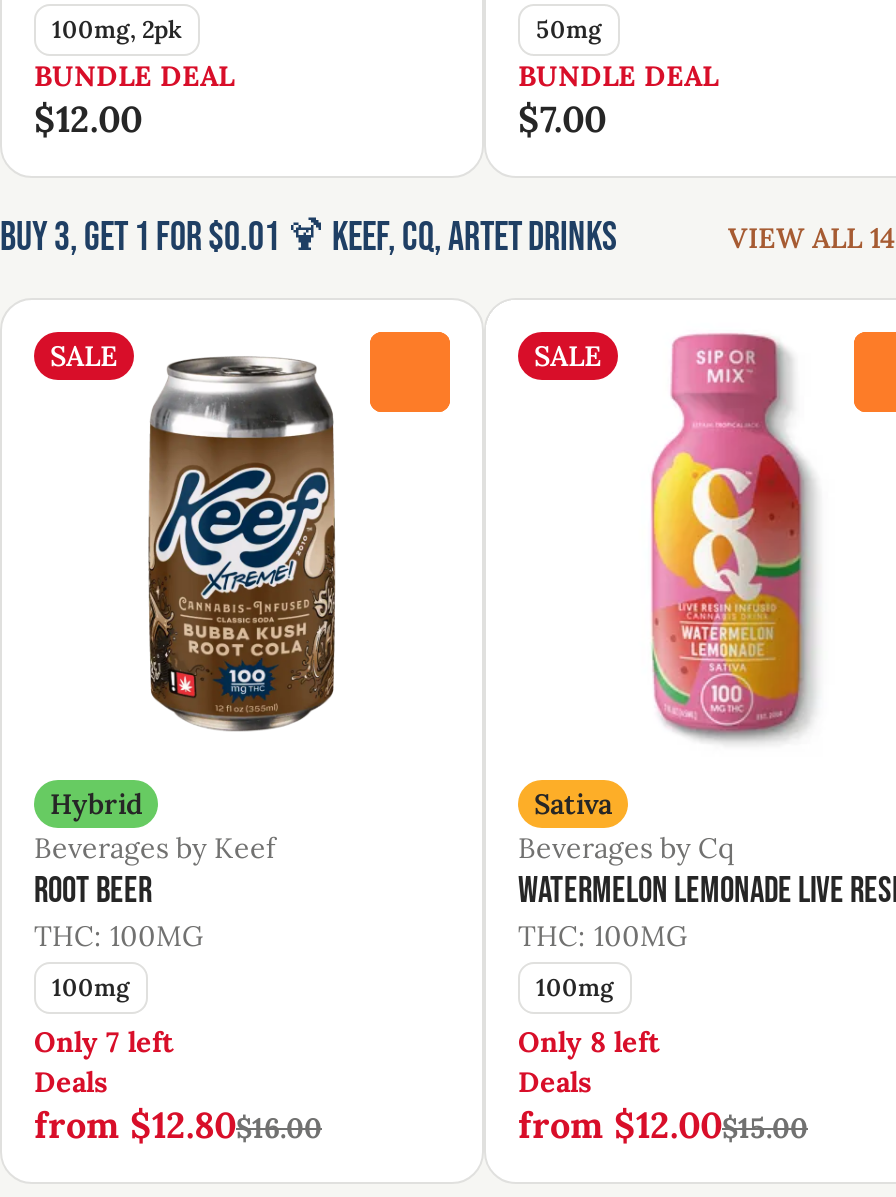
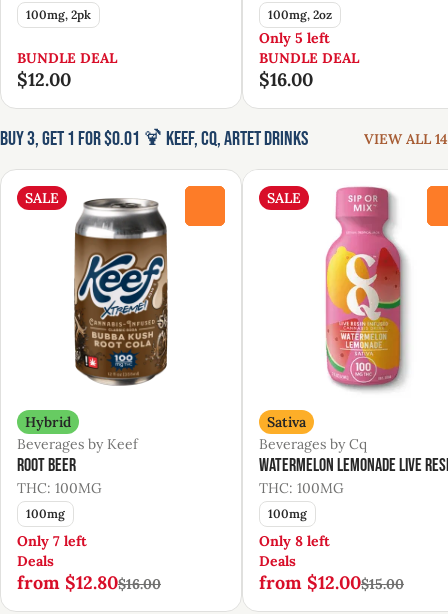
- 50mg
+ 100mg, 2oz
+ Only 5 left

- $7.00
+ $16.00
